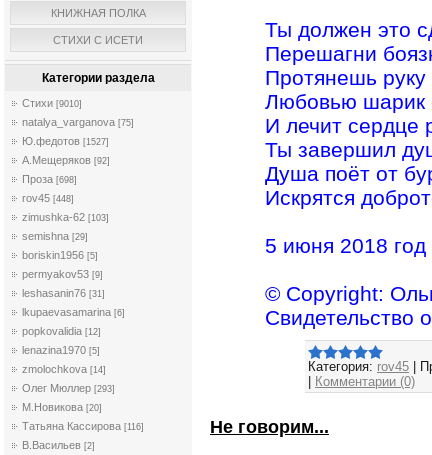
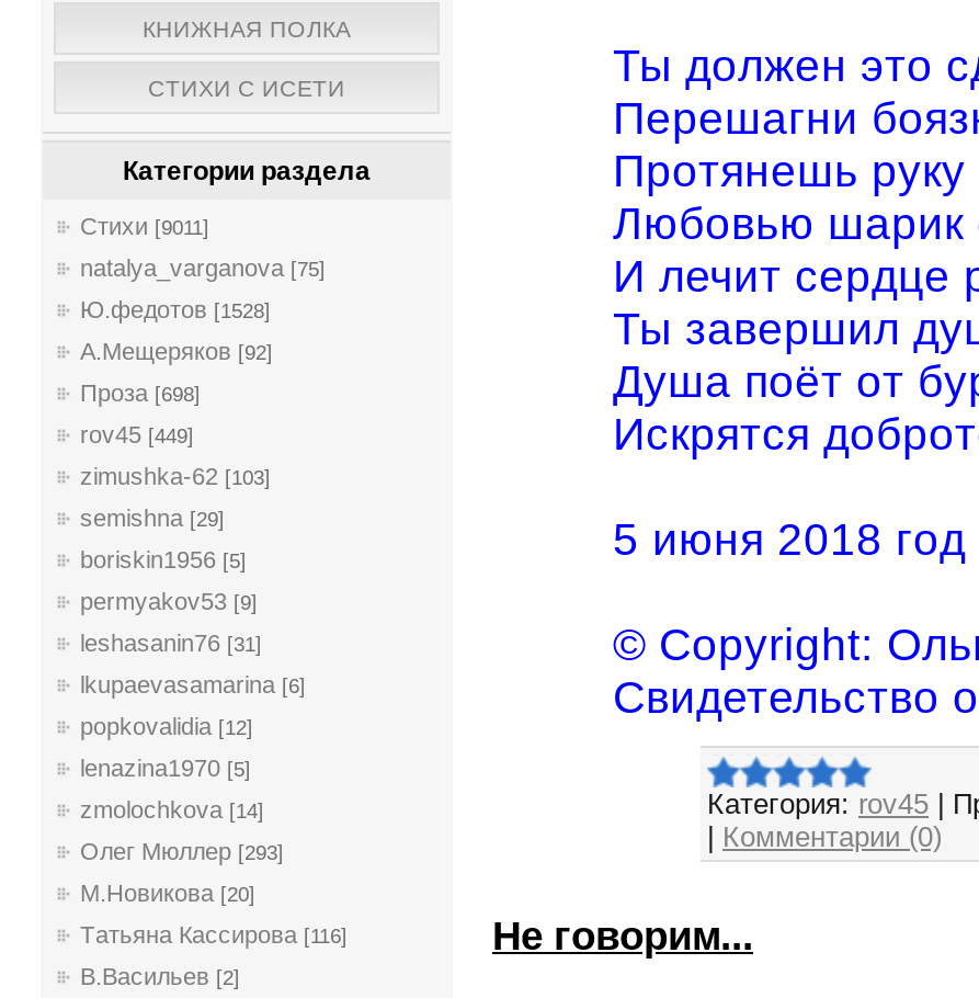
- Стихи [9010]
+ Стихи [9011]

- Ю.федотов [1527]
+ Ю.федотов [1528]

- rov45 [448]
+ rov45 [449]
